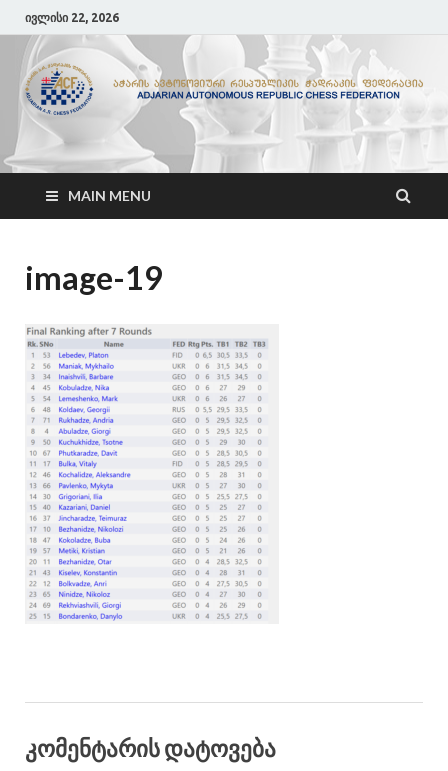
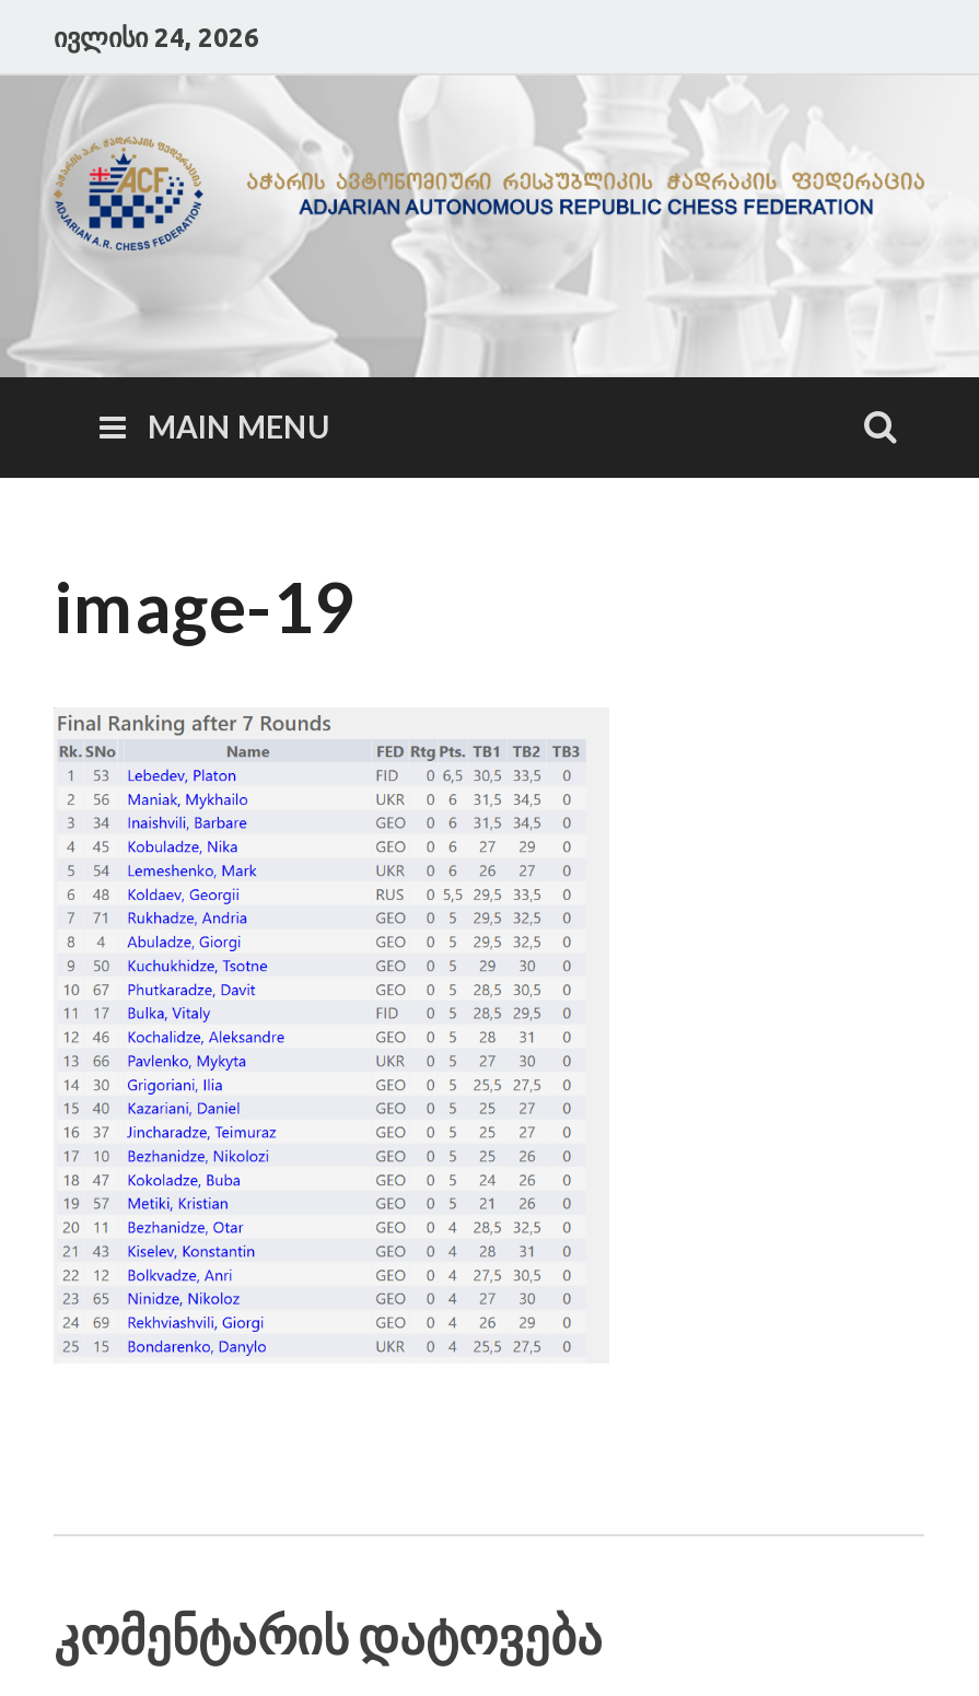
- ივლისი 22, 2026
+ ივლისი 24, 2026
